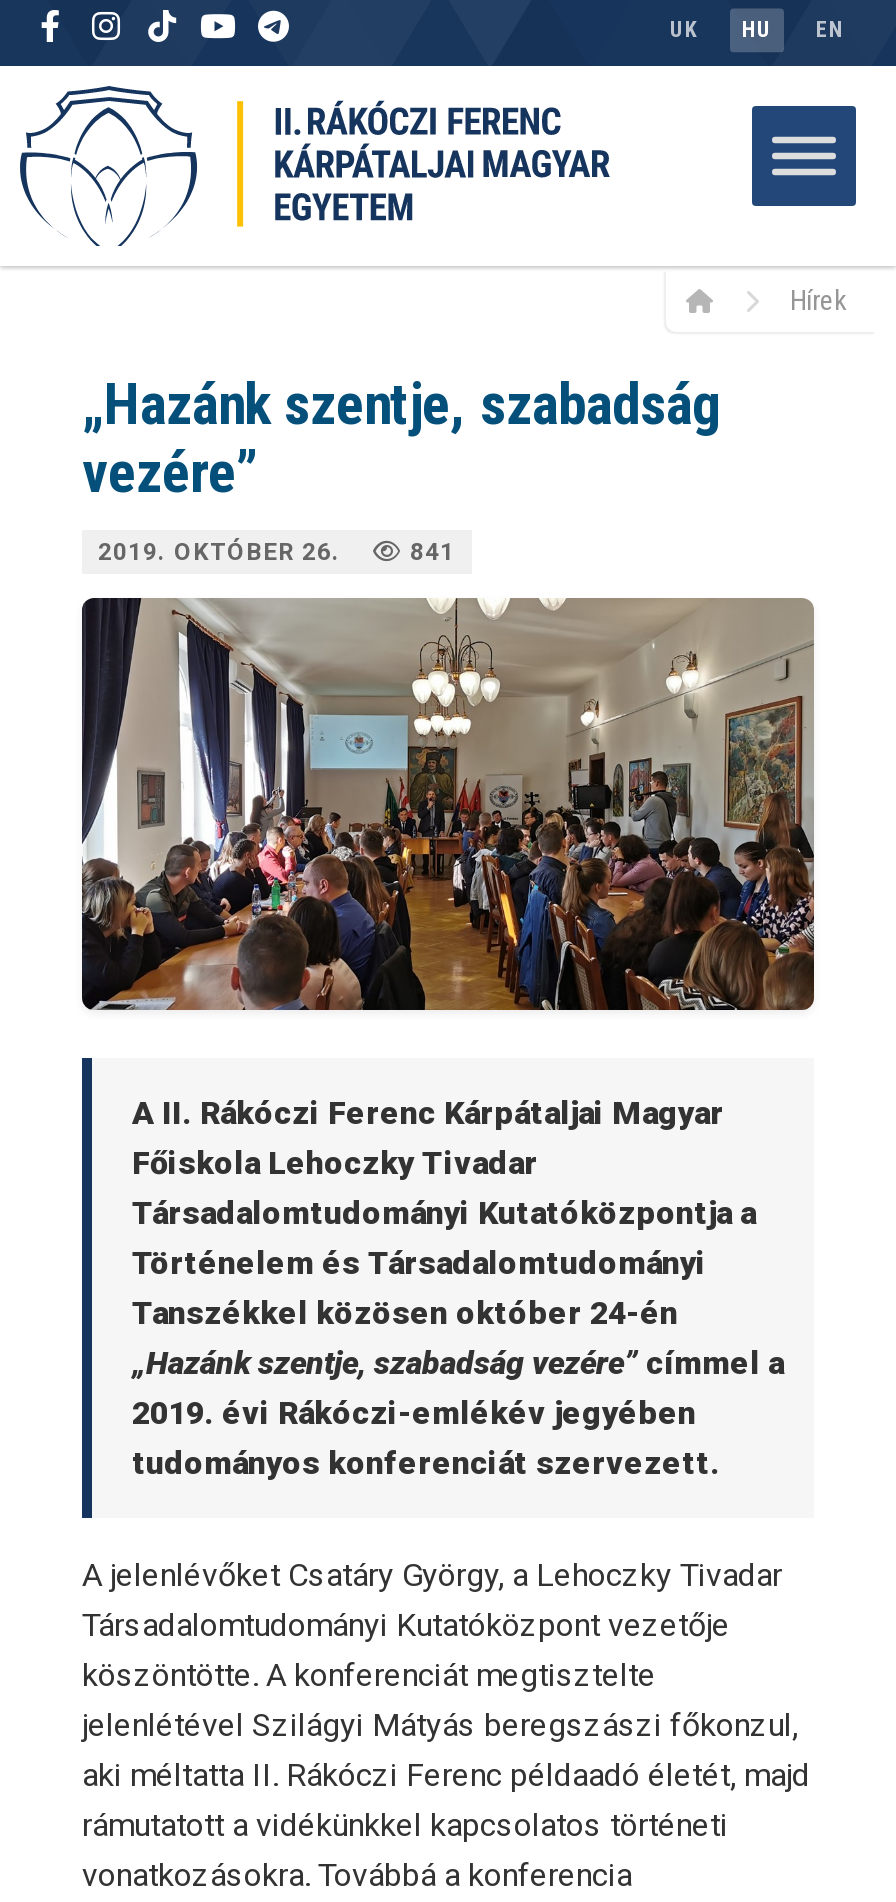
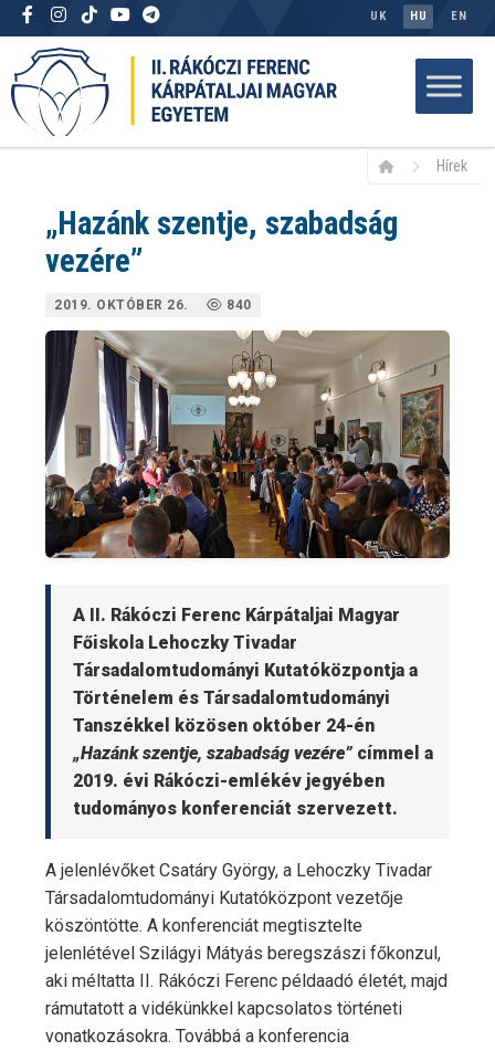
- 841
+ 840
